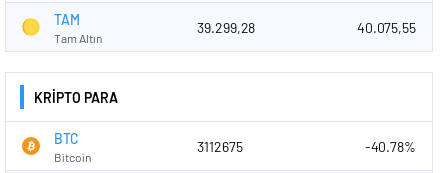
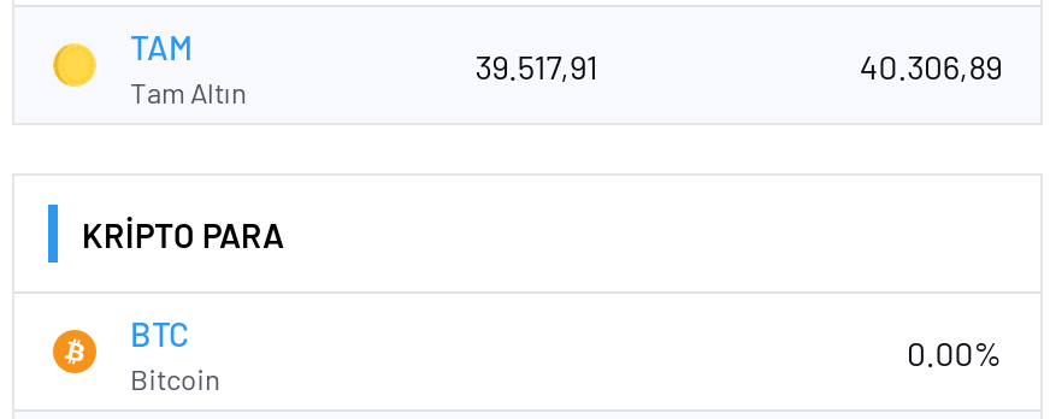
- 39.299,28
+ 39.517,91

- 40.075,55
+ 40.306,89

- 3112675
- -40.78%
+ 0.00%
